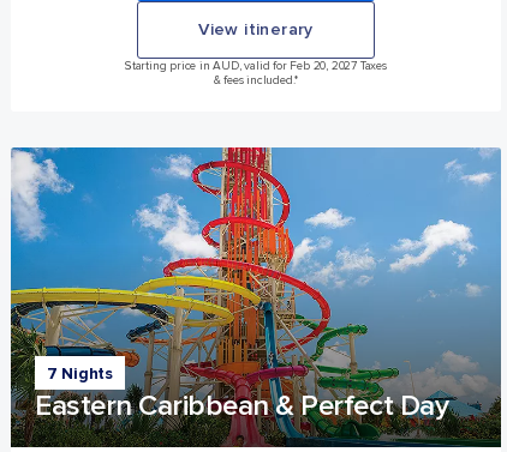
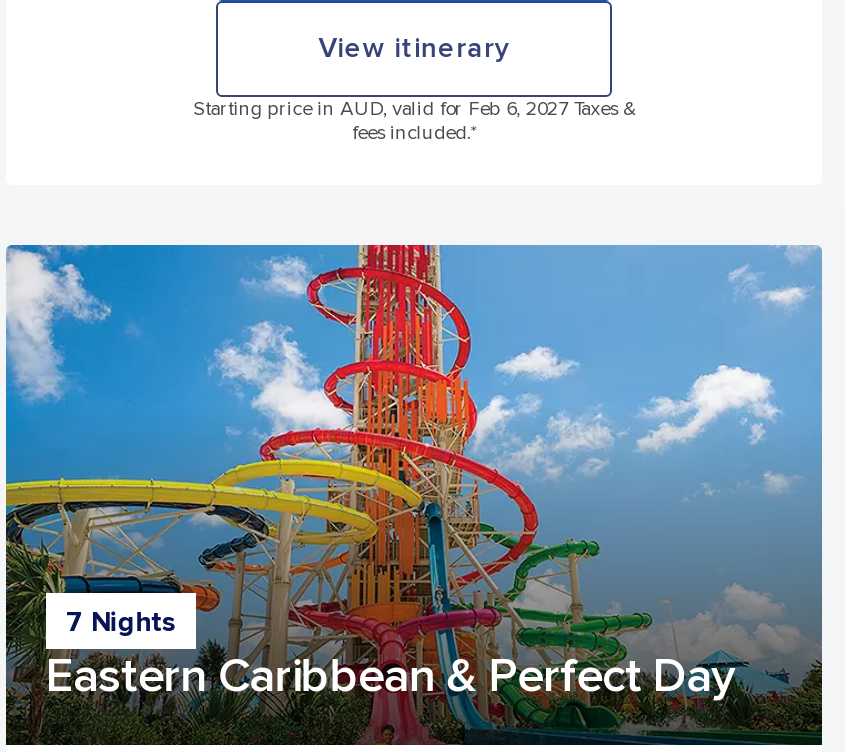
- Starting price in AUD, valid for Feb 20, 2027 Taxes
- & fees included.*
+ Starting price in AUD, valid for Feb 6, 2027 Taxes &
+ fees included.*
